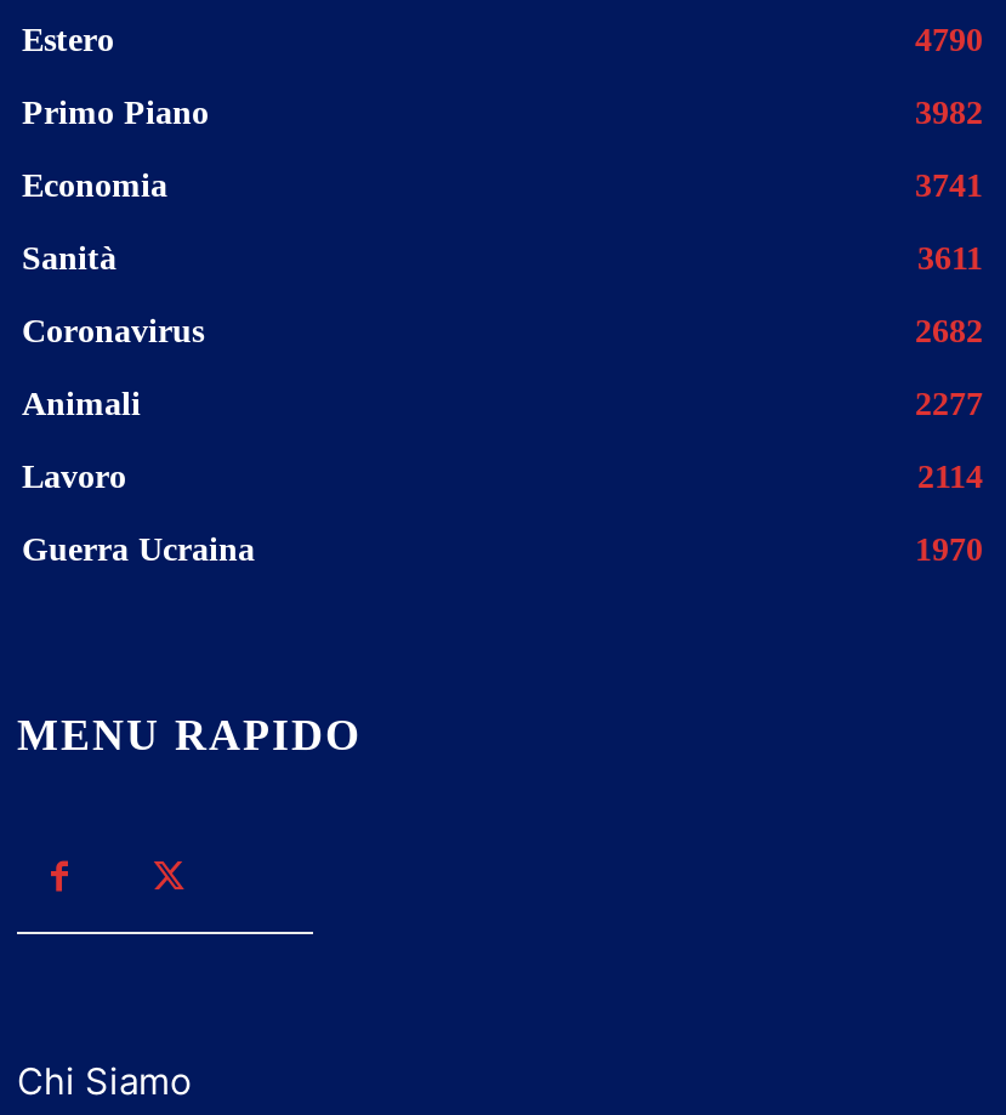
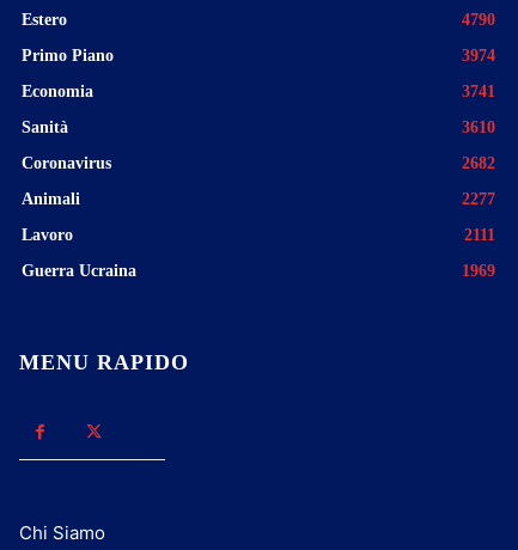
- 3982
+ 3974

- 3611
+ 3610

- 2114
+ 2111

- 1970
+ 1969
